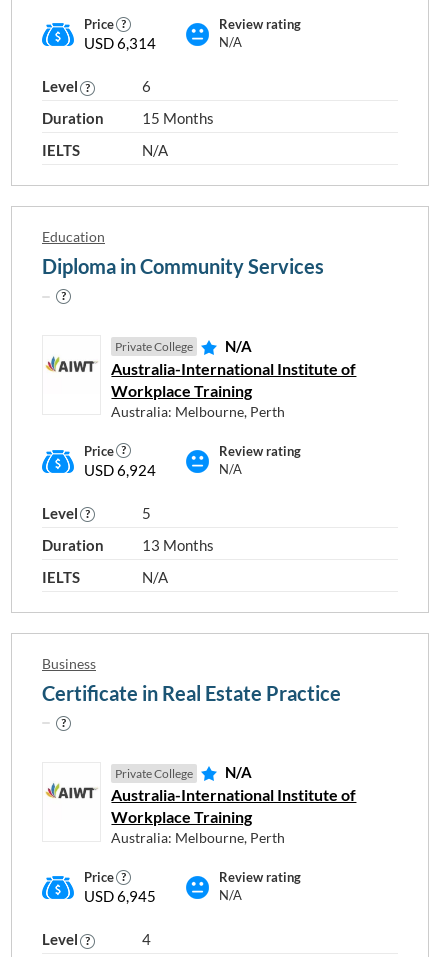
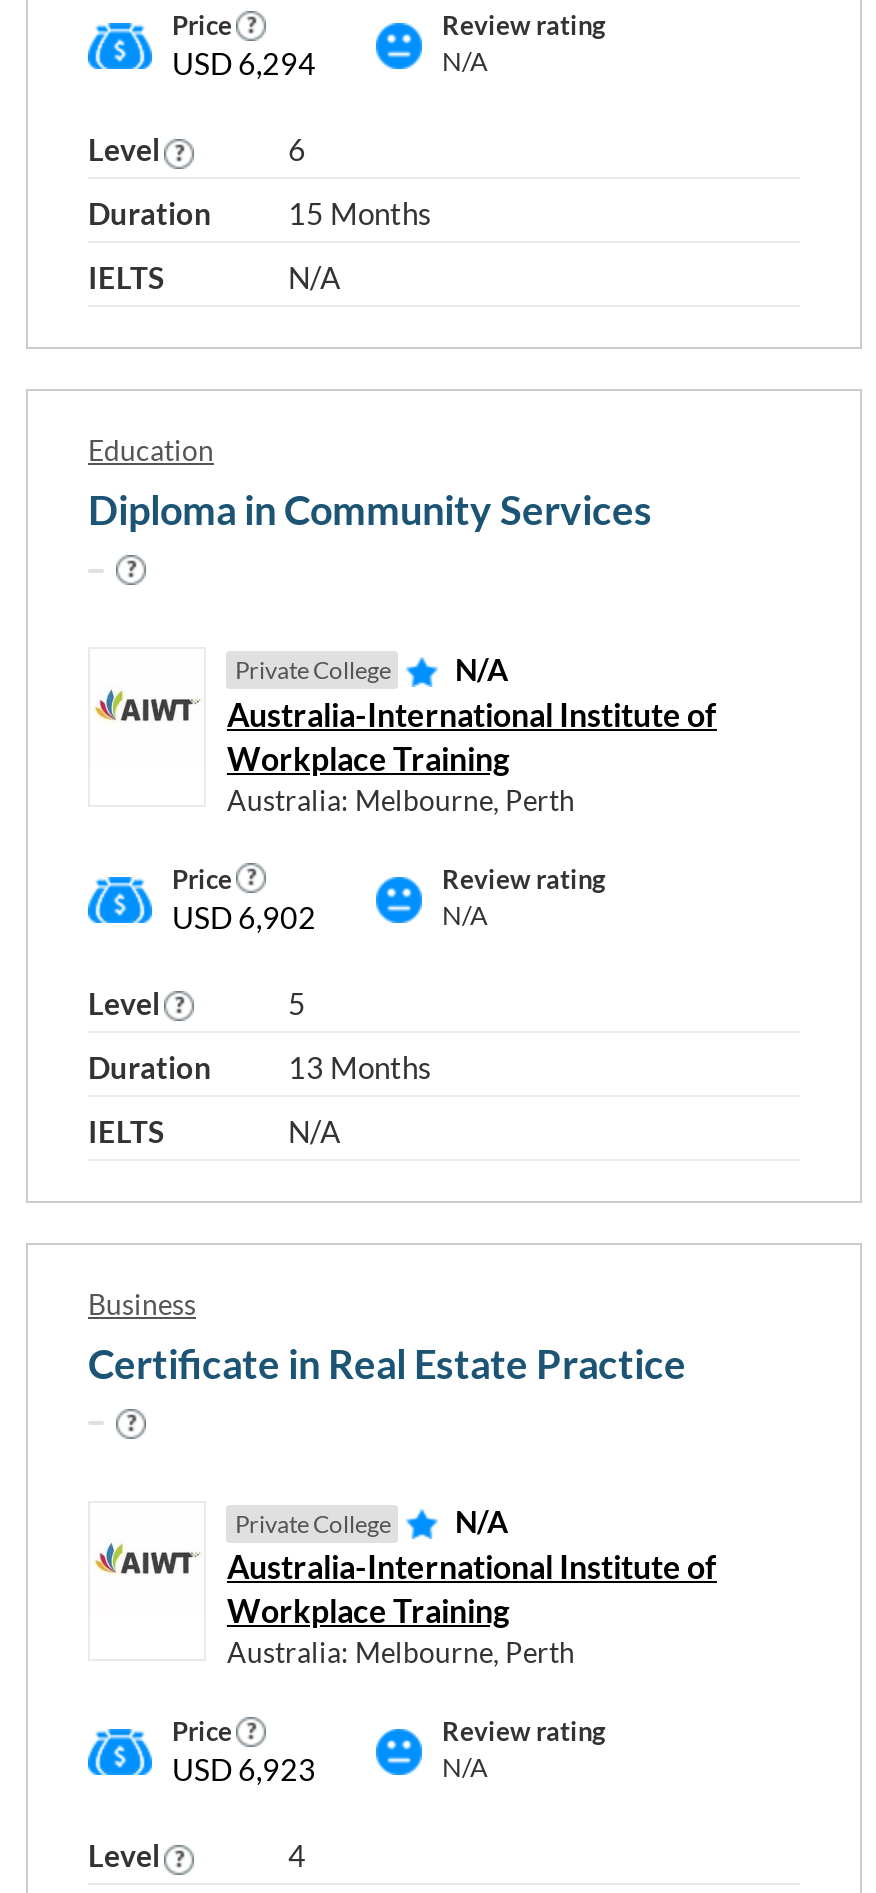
- USD 6,314
+ USD 6,294

- USD 6,924
+ USD 6,902

- USD 6,945
+ USD 6,923
